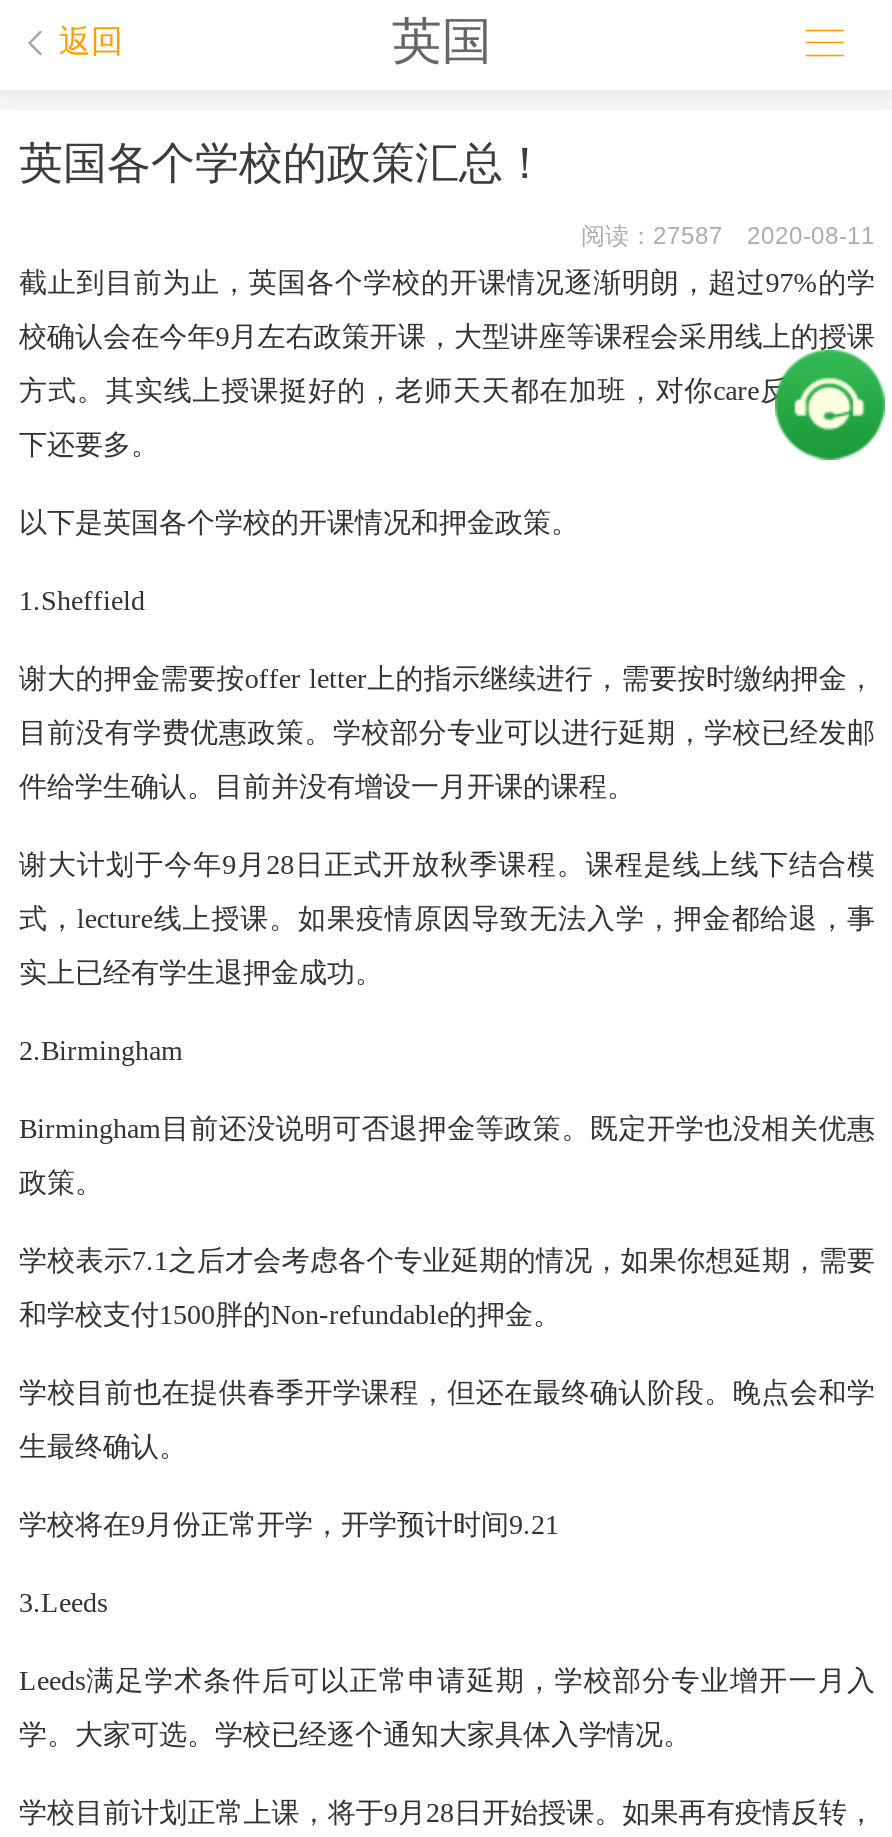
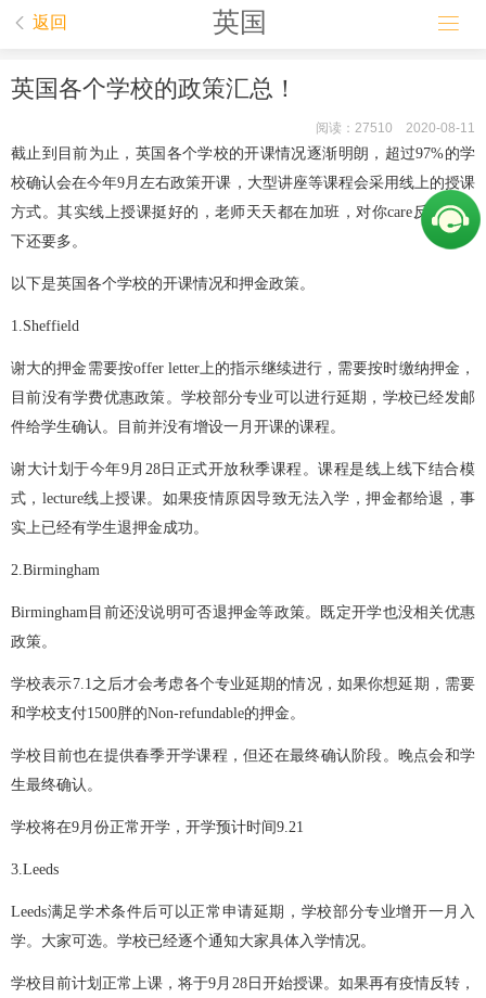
- 阅读：27587 2020-08-11
+ 阅读：27510 2020-08-11
